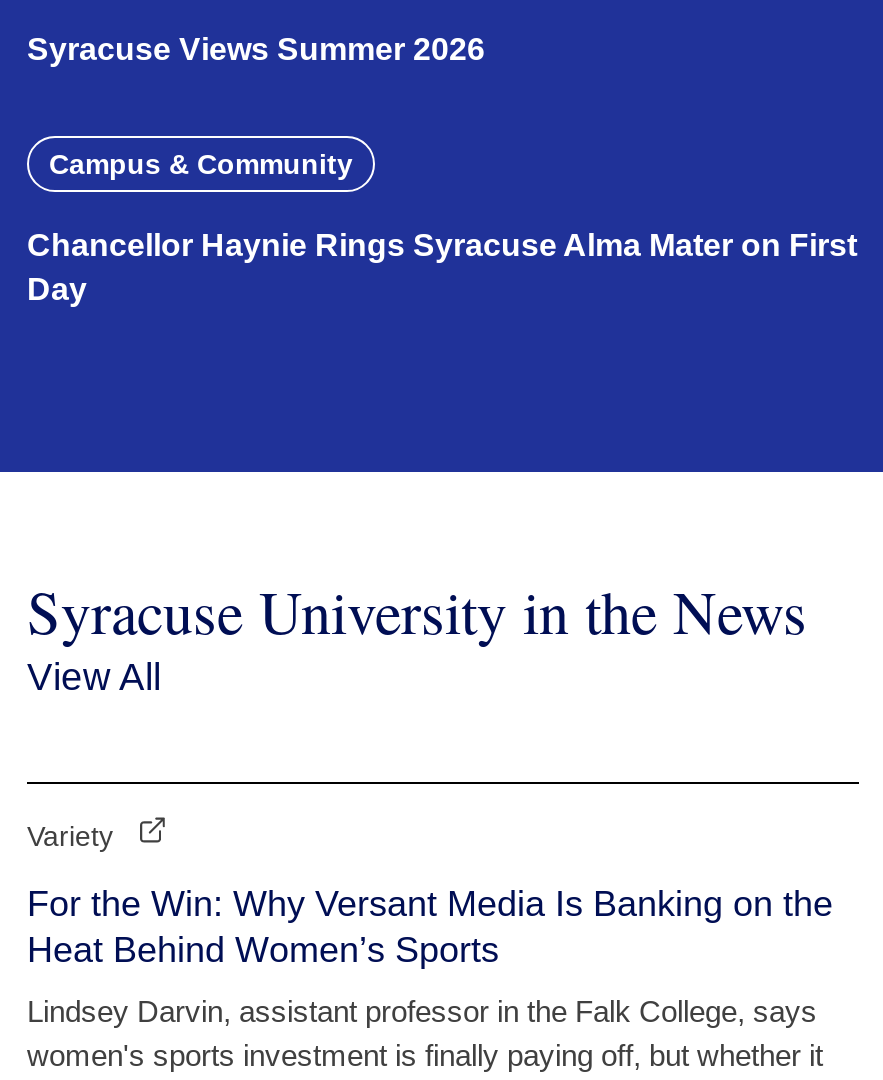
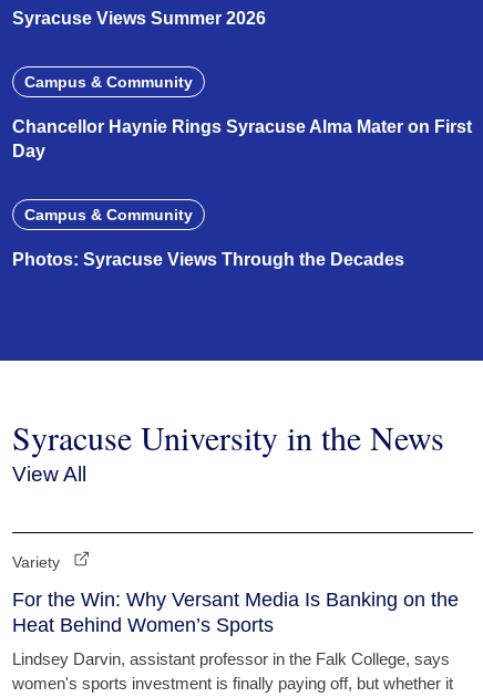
+ Campus & Community
+ Photos: Syracuse Views Through the Decades
